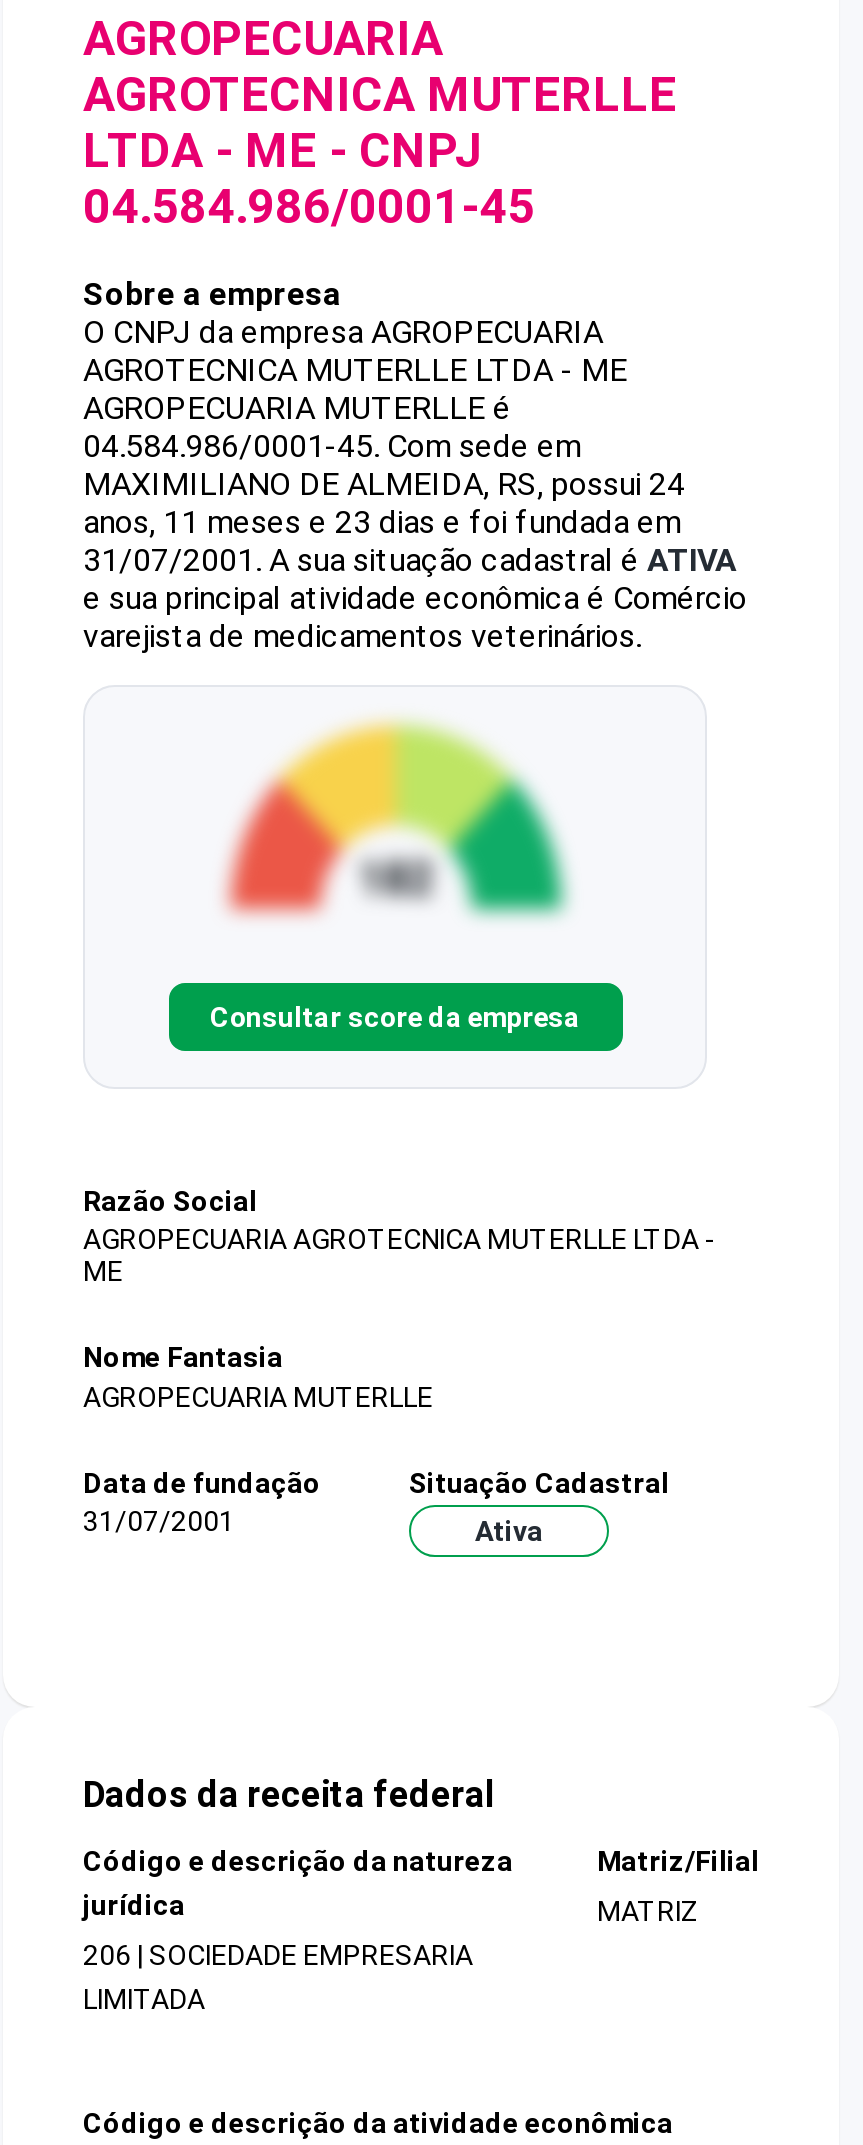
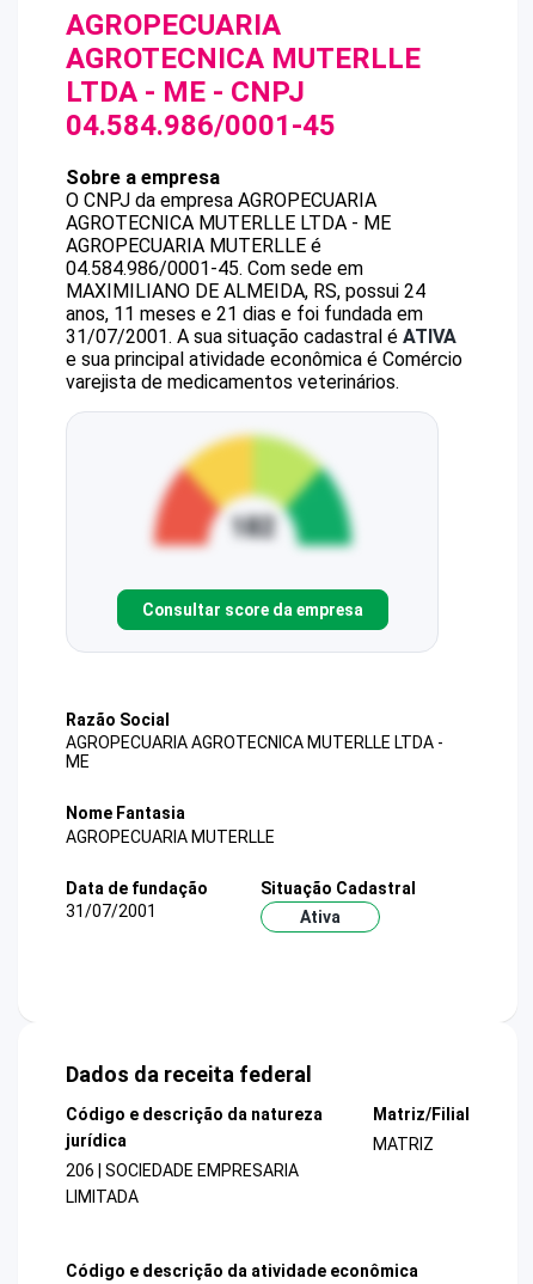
- anos, 11 meses e 23 dias e foi fundada em
+ anos, 11 meses e 21 dias e foi fundada em
